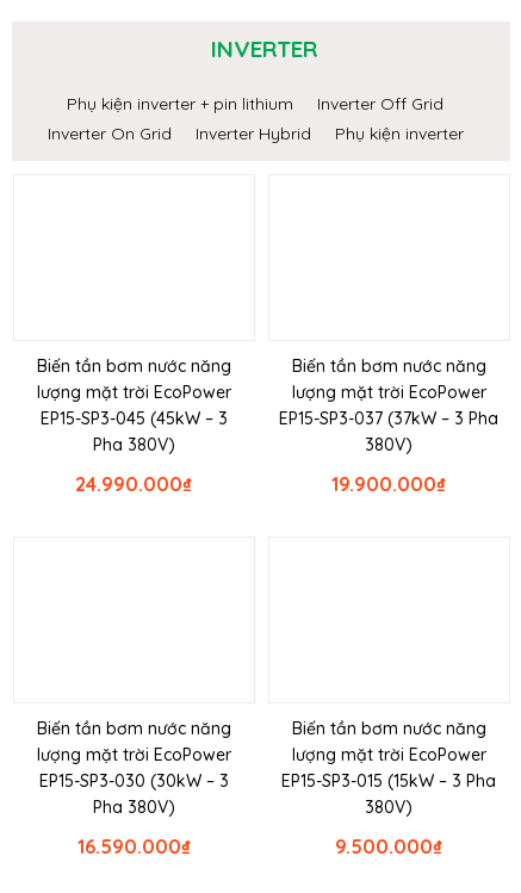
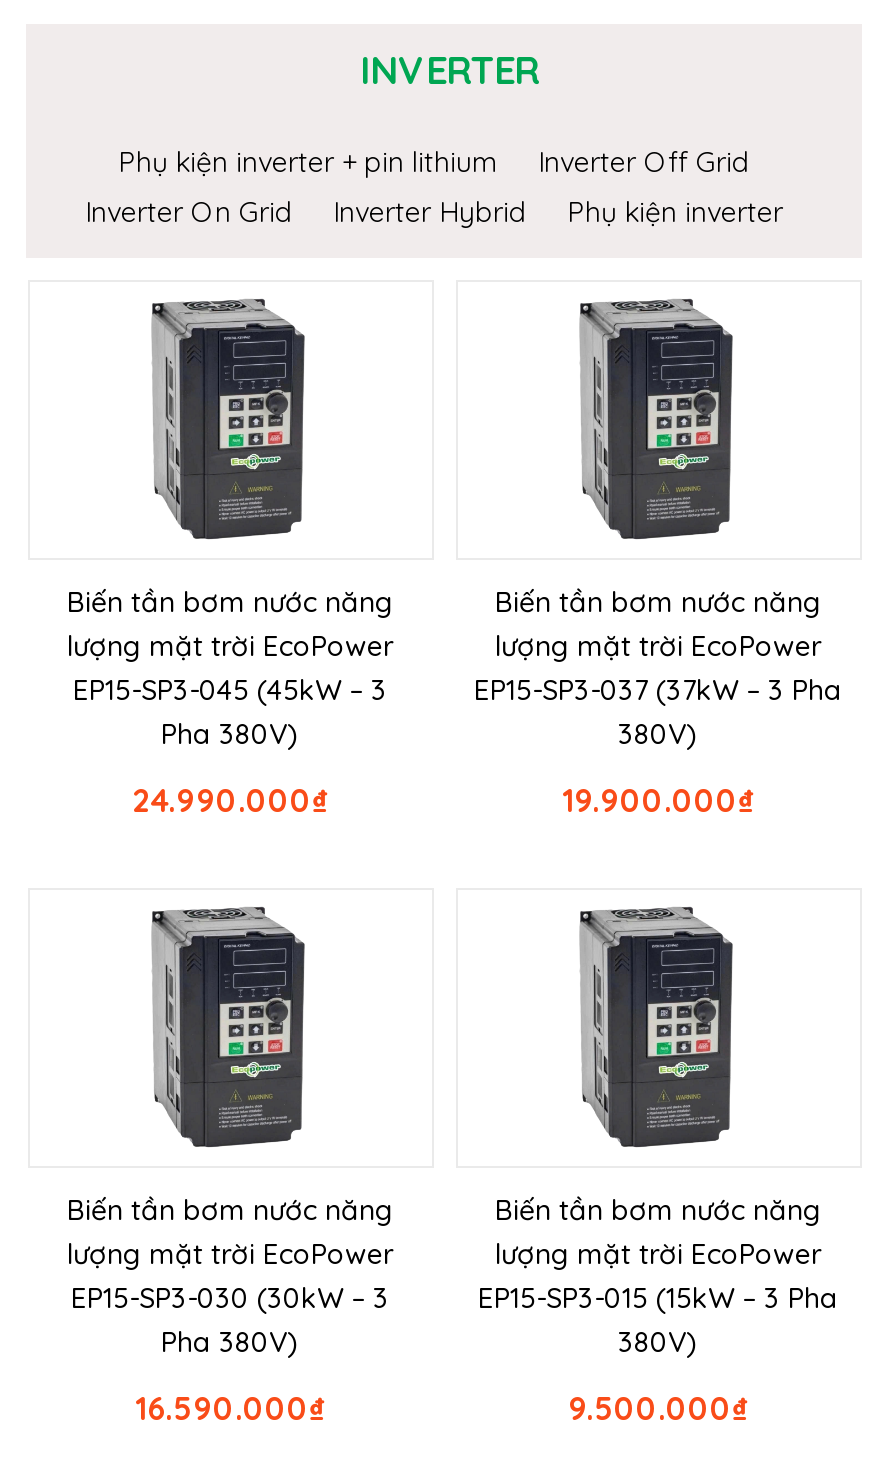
+ [image]

+ [image]

+ [image]

+ [image]
